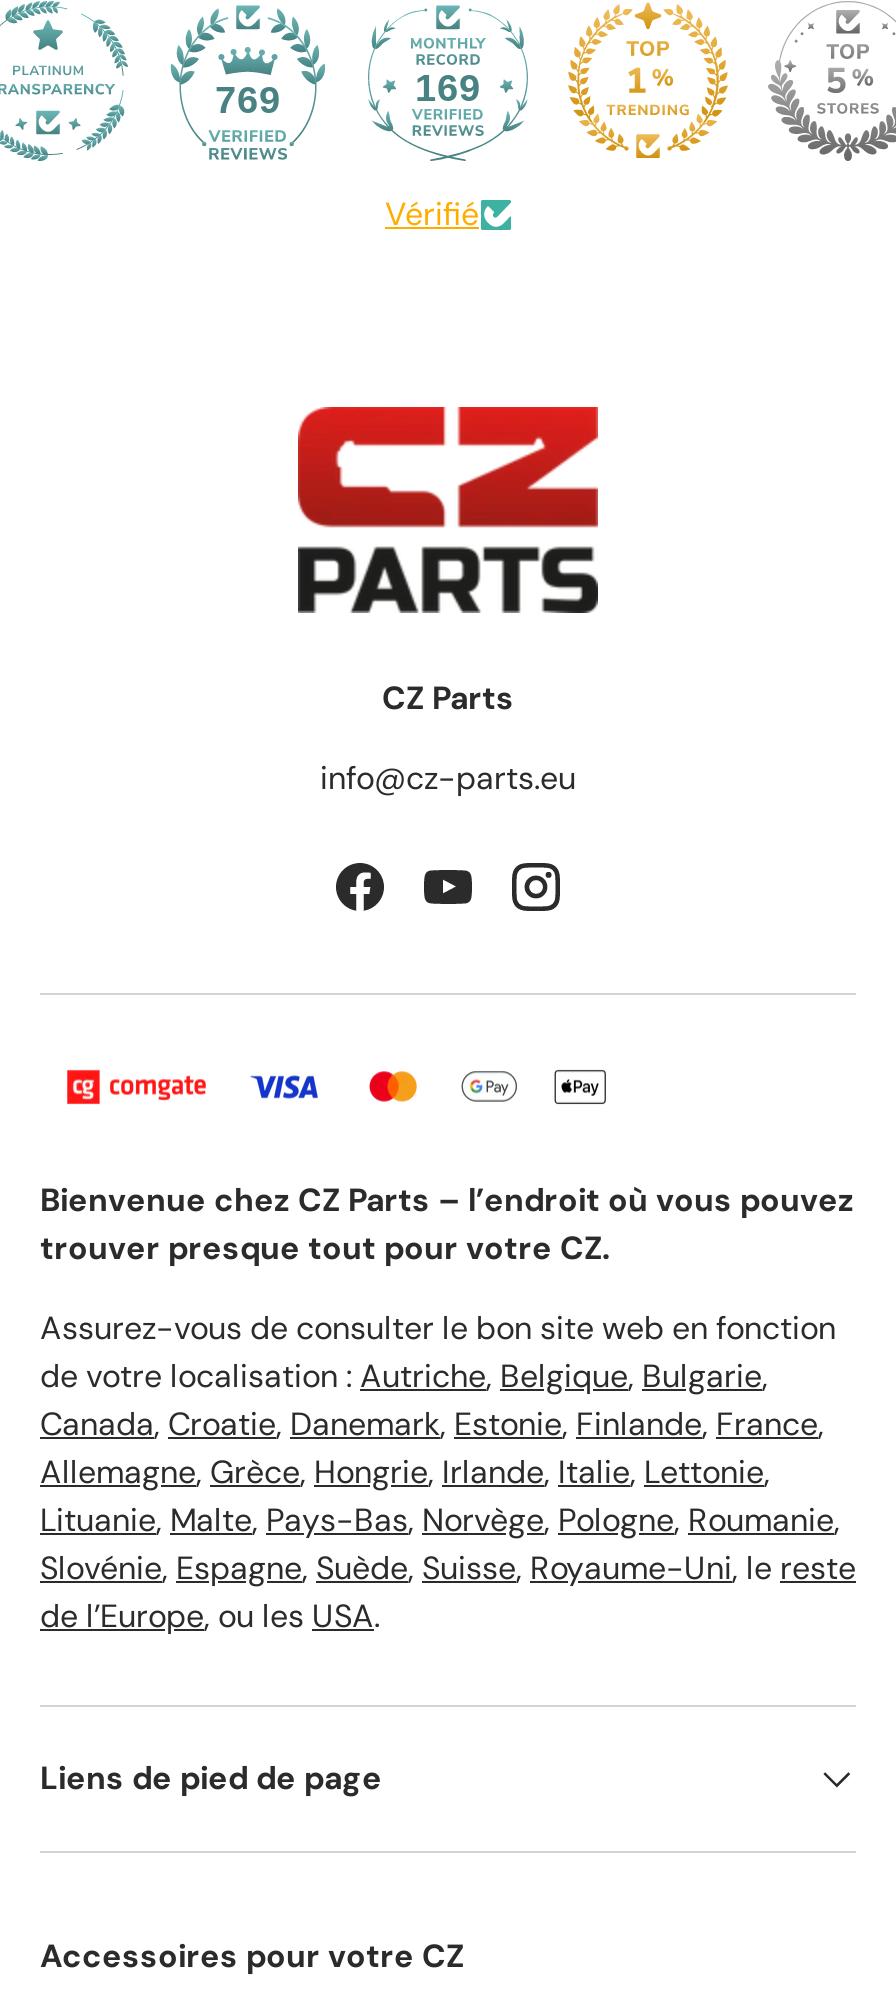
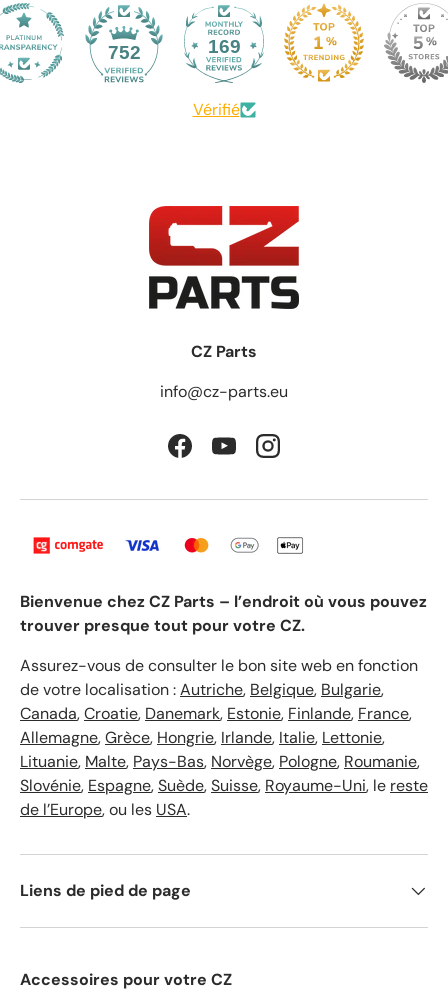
- 769
+ 752
